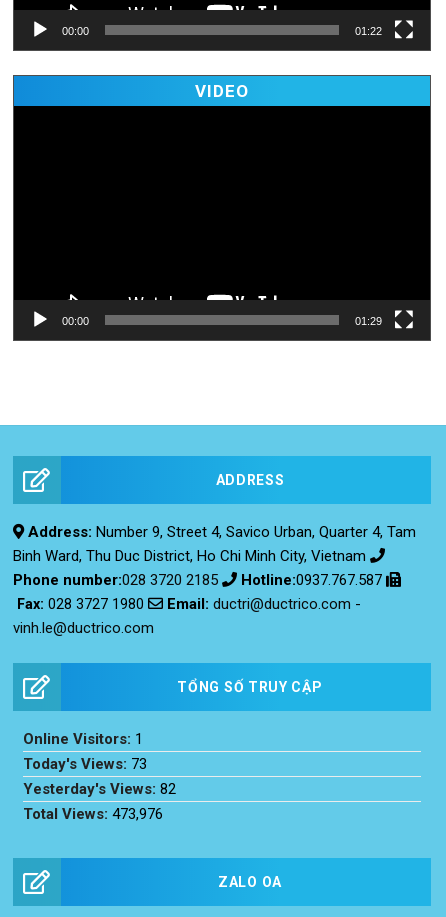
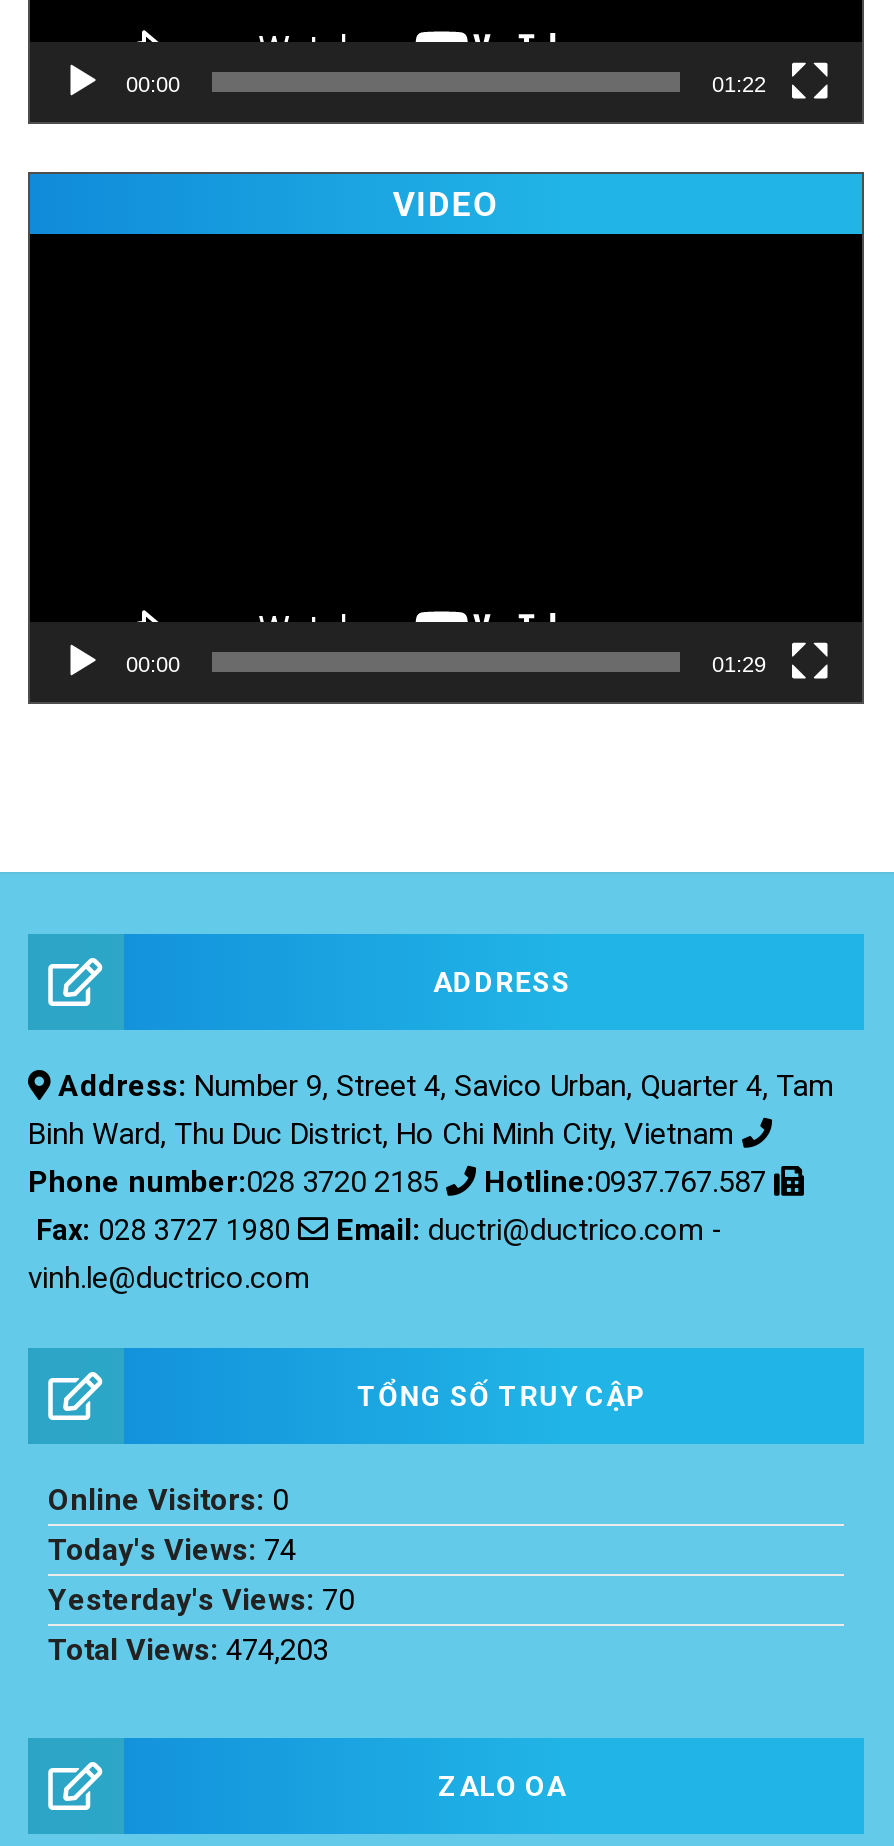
- Online Visitors: 1
+ Online Visitors: 0

- Today's Views: 73
+ Today's Views: 74

- Yesterday's Views: 82
+ Yesterday's Views: 70

- Total Views: 473,976
+ Total Views: 474,203
